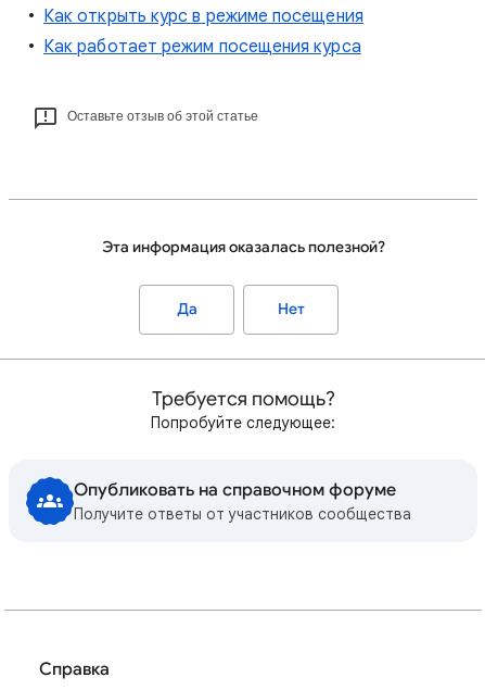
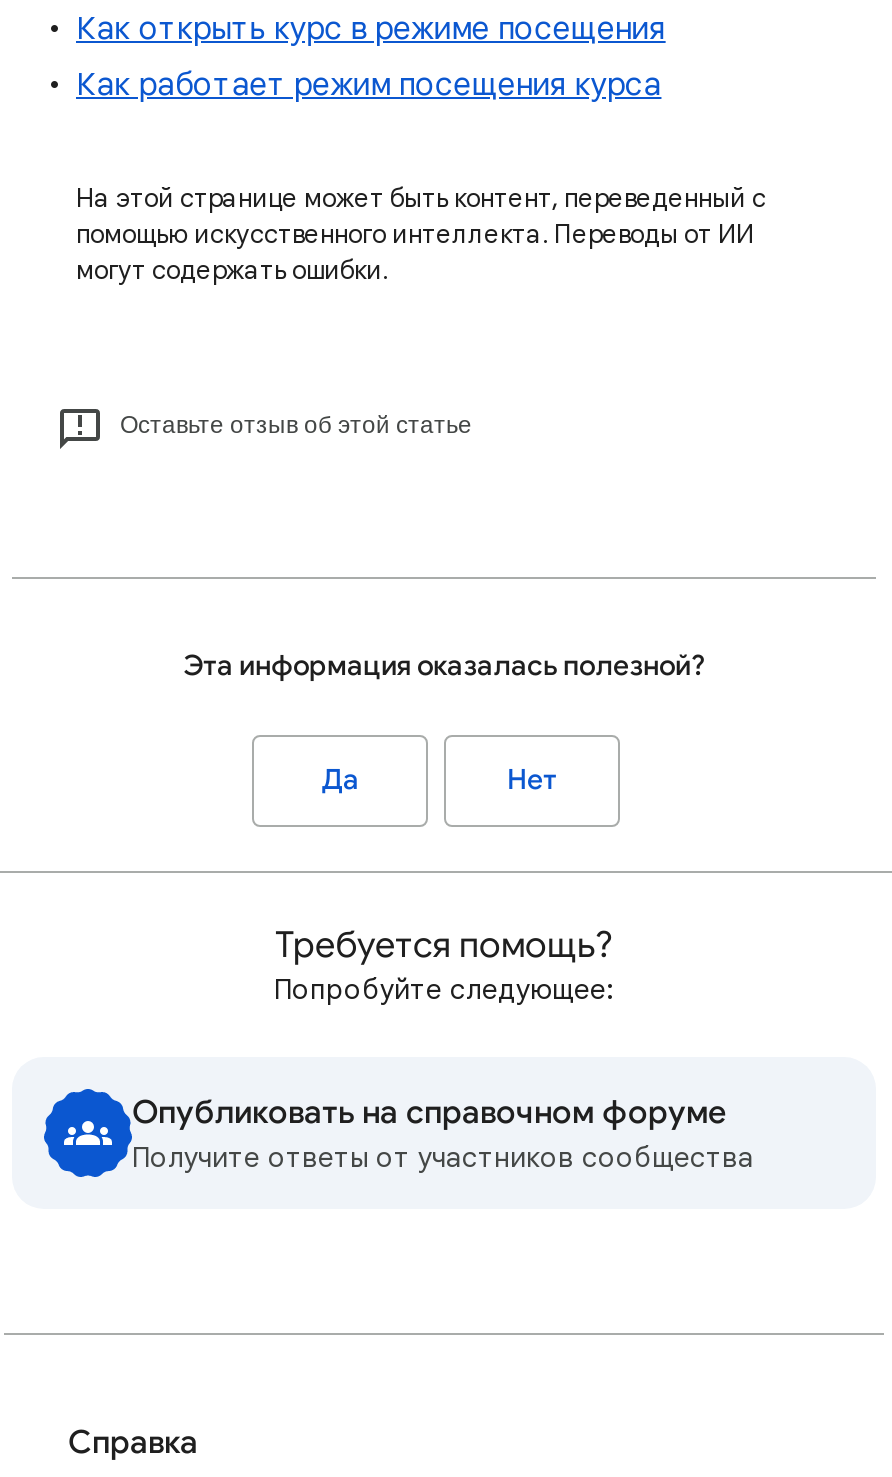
+ На этой странице может быть контент, переведенный с
+ помощью искусственного интеллекта. Переводы от ИИ
+ могут содержать ошибки.
